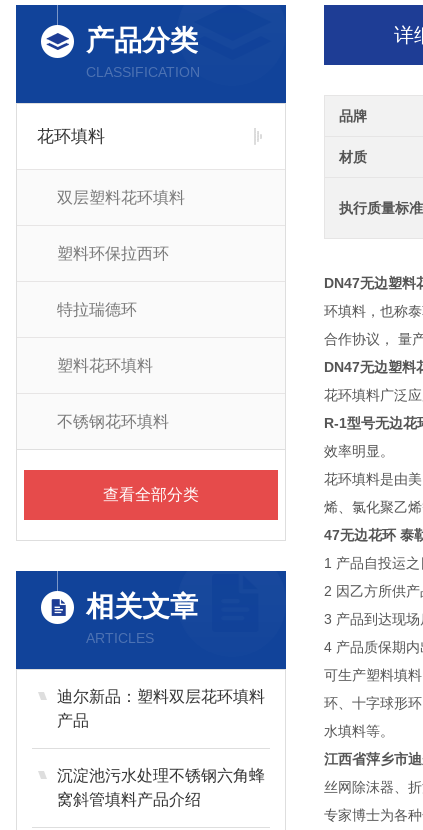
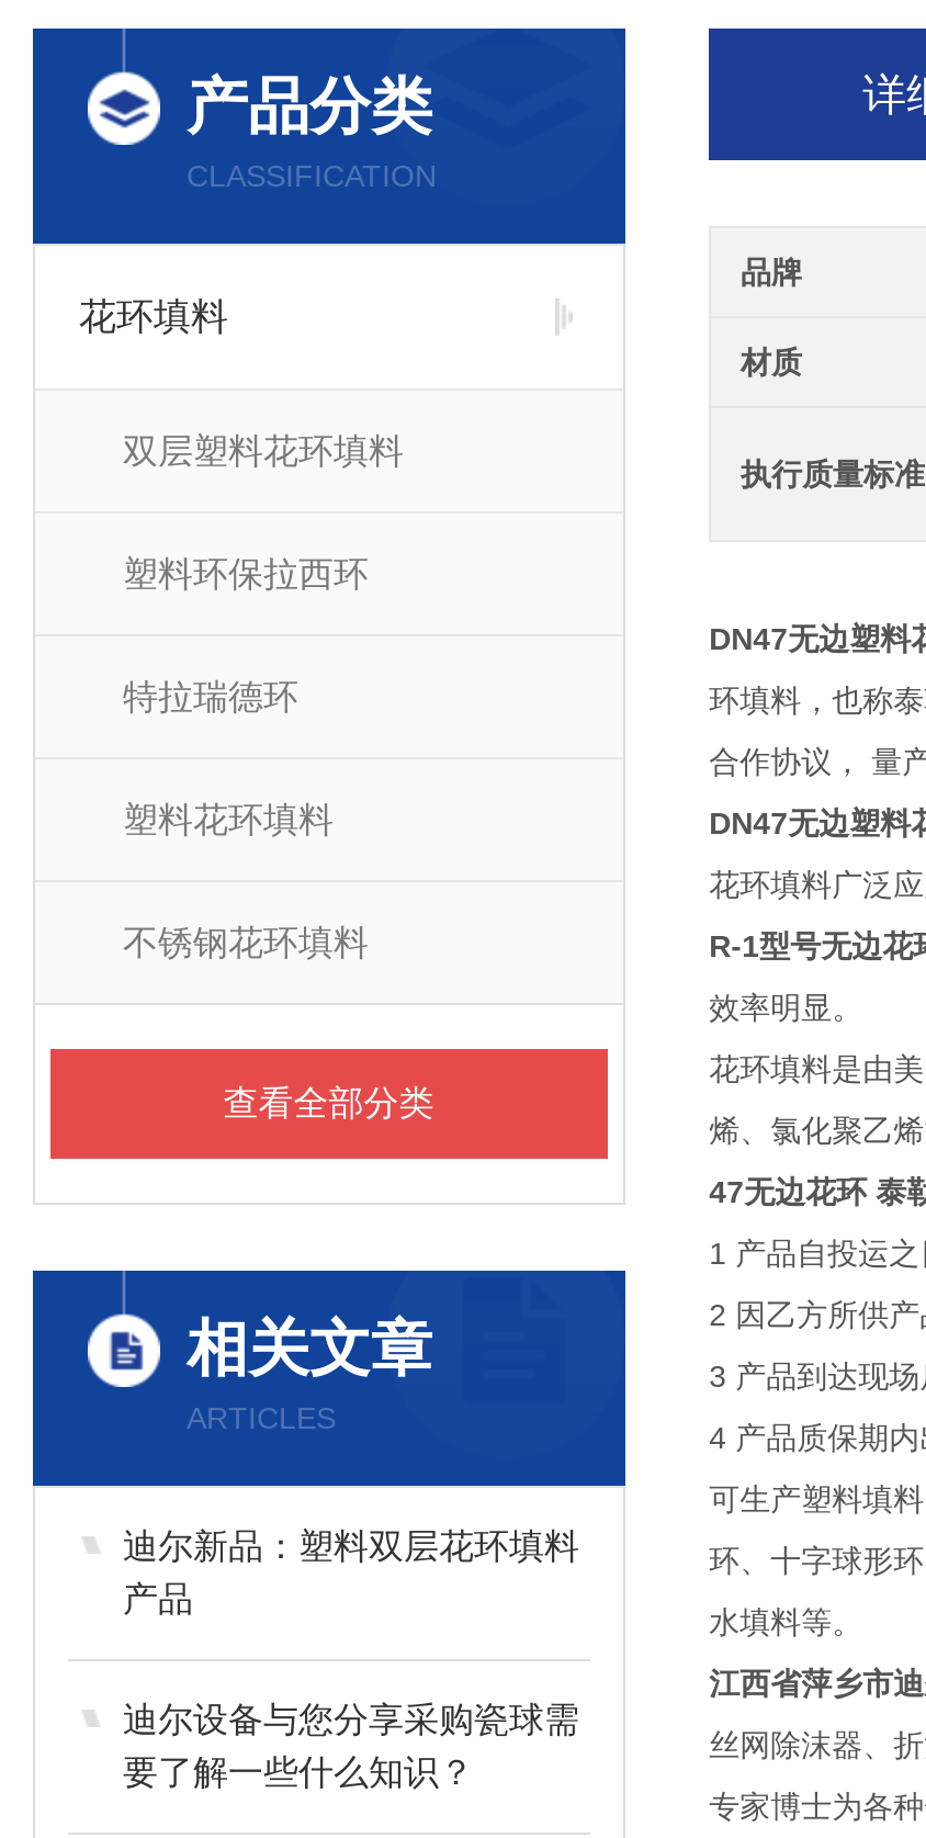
- 沉淀池污水处理不锈钢六角蜂
- 窝斜管填料产品介绍
+ 迪尔设备与您分享采购瓷球需
+ 要了解一些什么知识？
